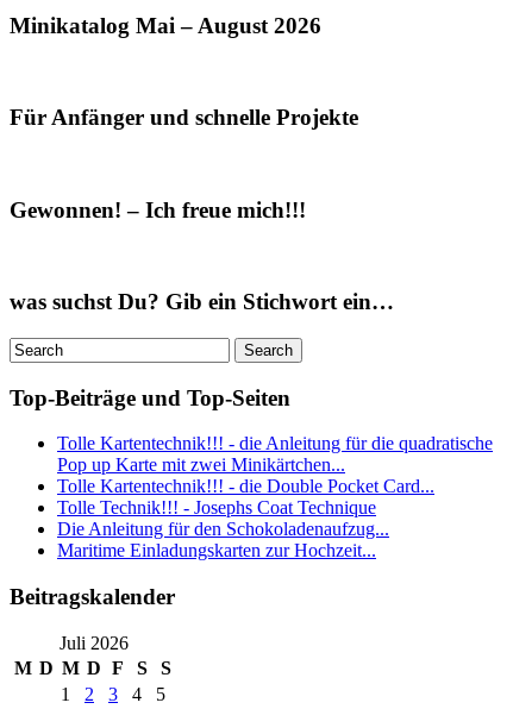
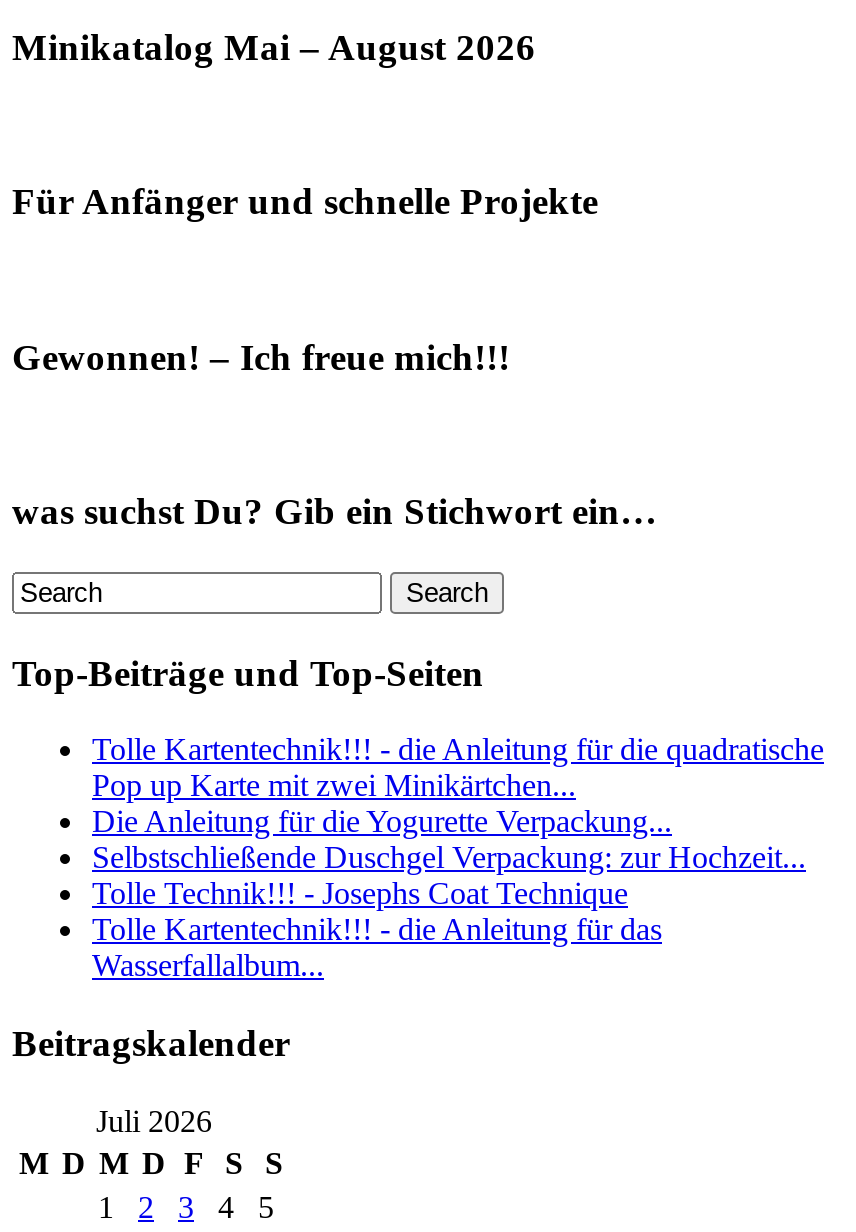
- Tolle Kartentechnik!!! - die Double Pocket Card...
+ Die Anleitung für die Yogurette Verpackung...
+ Selbstschließende Duschgel Verpackung: zur Hochzeit...

- Die Anleitung für den Schokoladenaufzug...
- Maritime Einladungskarten zur Hochzeit...
+ Tolle Kartentechnik!!! - die Anleitung für das
+ Wasserfallalbum...
